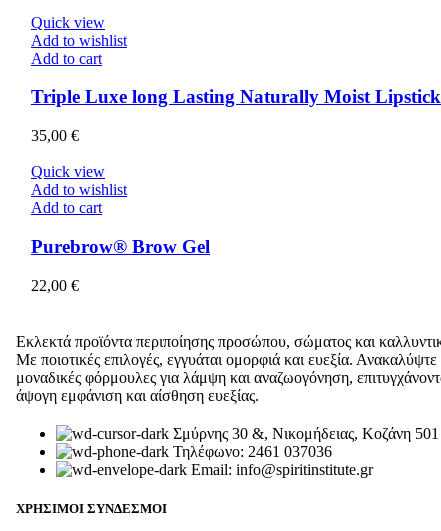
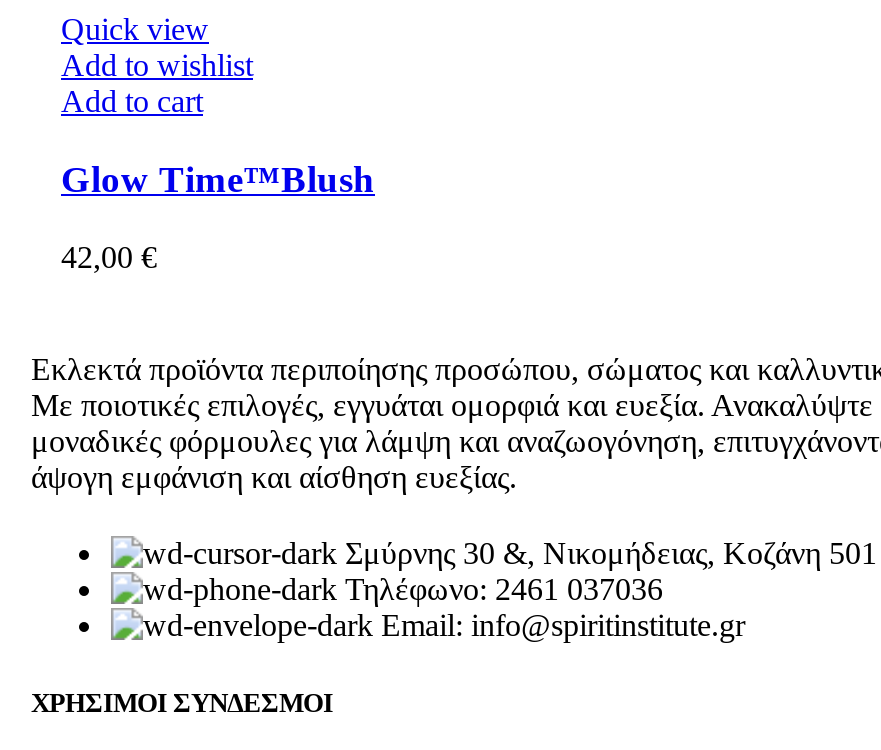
- Triple Luxe long Lasting Naturally Moist Lipstick
- 35,00 €
- Quick view
- Add to wishlist
- Add to cart
- Purebrow® Brow Gel
- 22,00 €
+ Glow Time™Blush
+ 42,00 €
